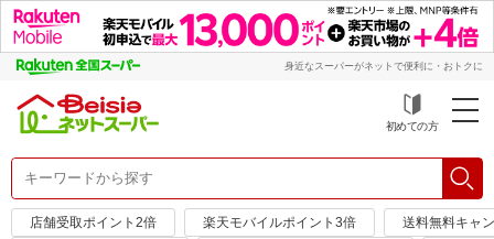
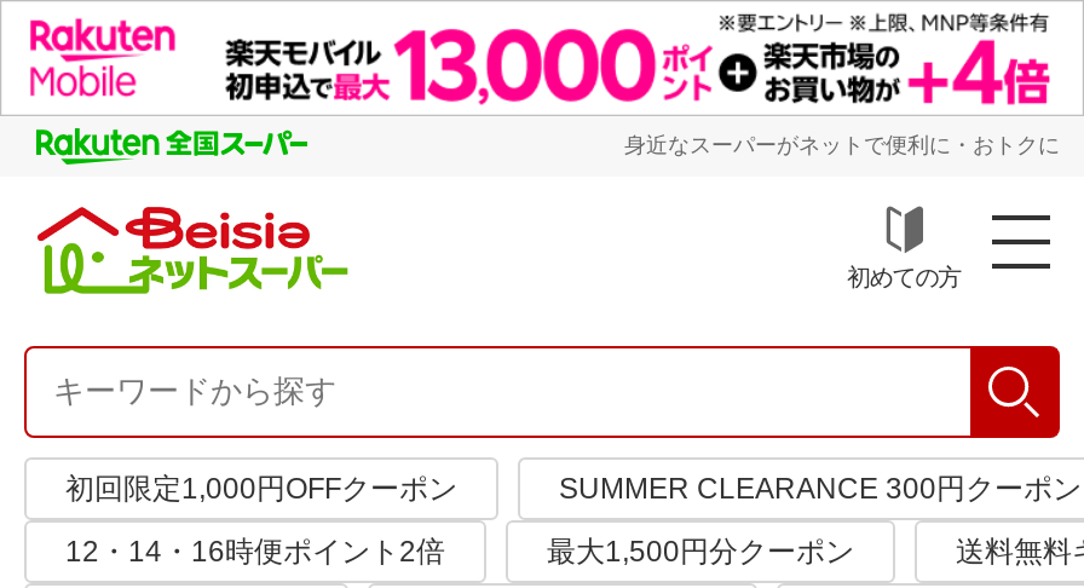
- 店舗受取ポイント2倍
- 楽天モバイルポイント3倍
+ 初回限定1,000円OFFクーポン
+ SUMMER CLEARANCE 300円クーポン
+ 12・14・16時便ポイント2倍
+ 最大1,500円分クーポン
